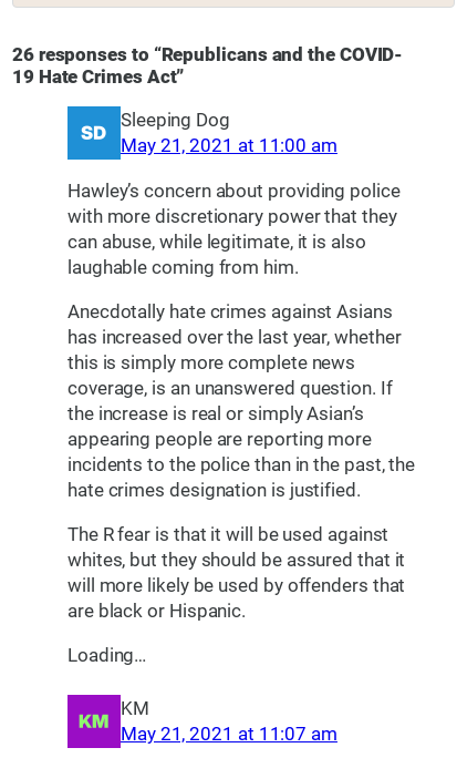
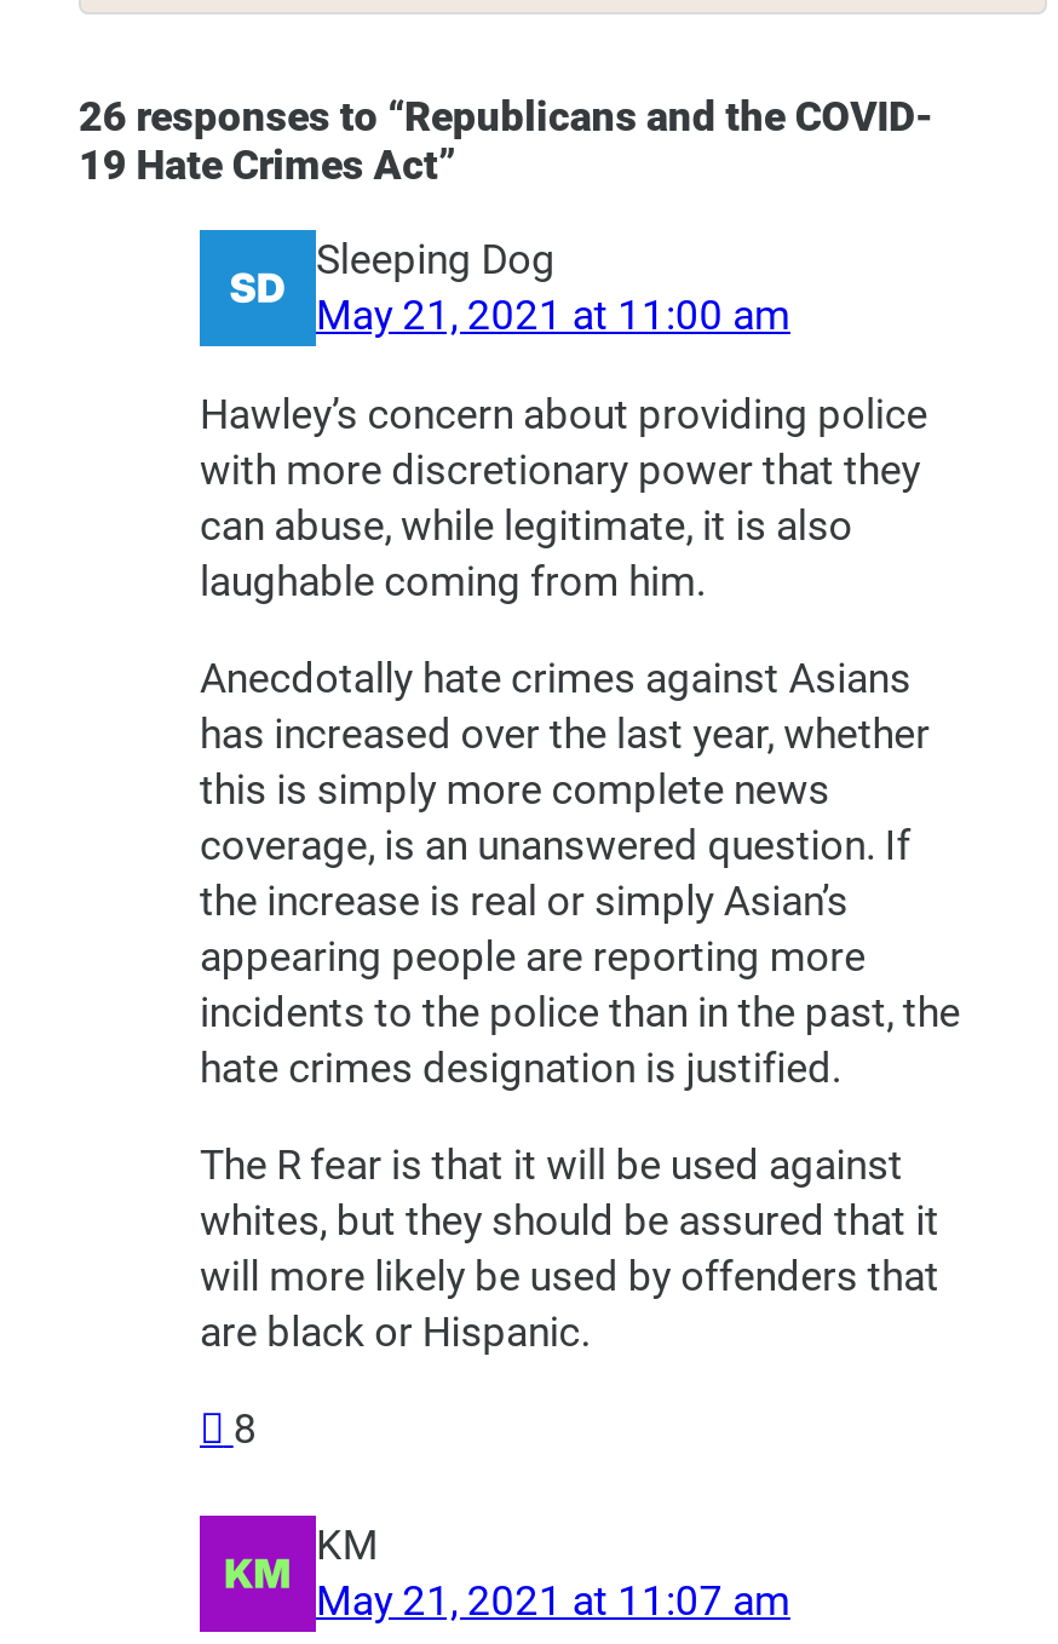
- Loading…
+ 8
